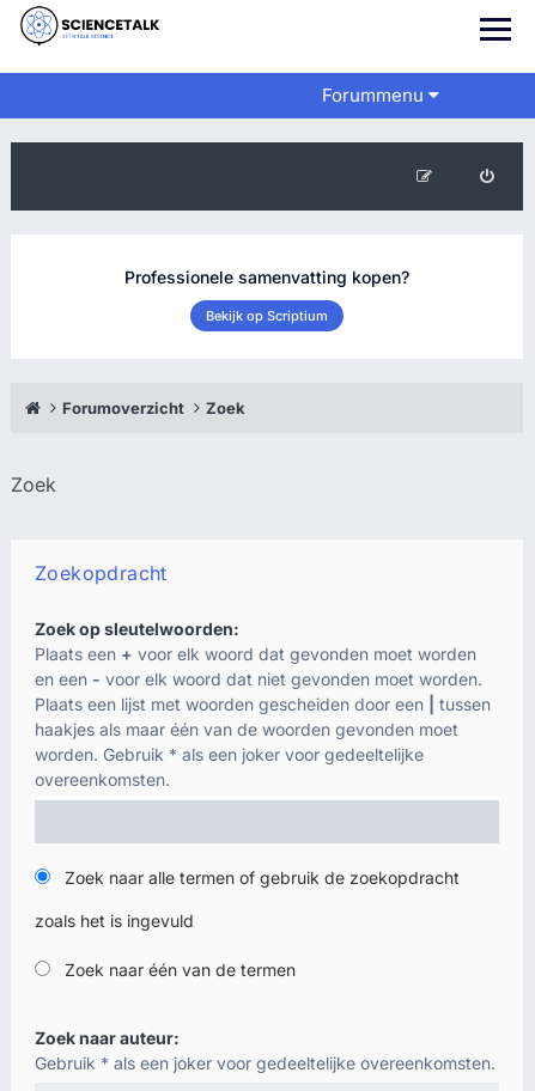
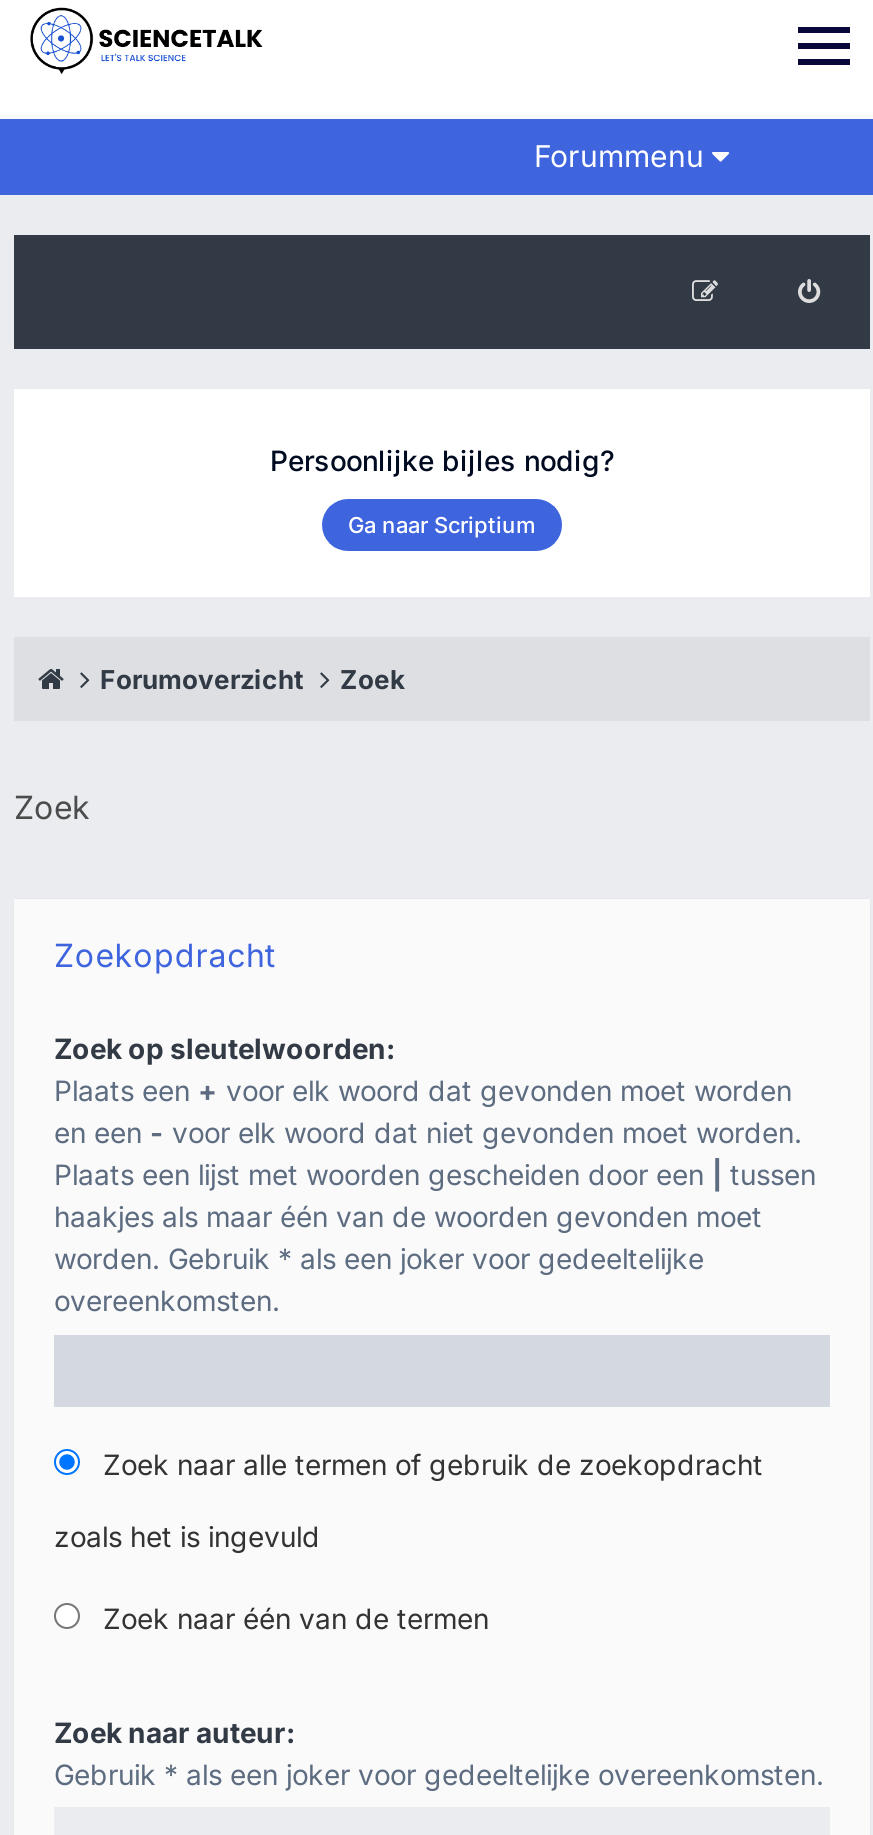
- Professionele samenvatting kopen?
+ Persoonlijke bijles nodig?

- Bekijk op Scriptium
+ Ga naar Scriptium
